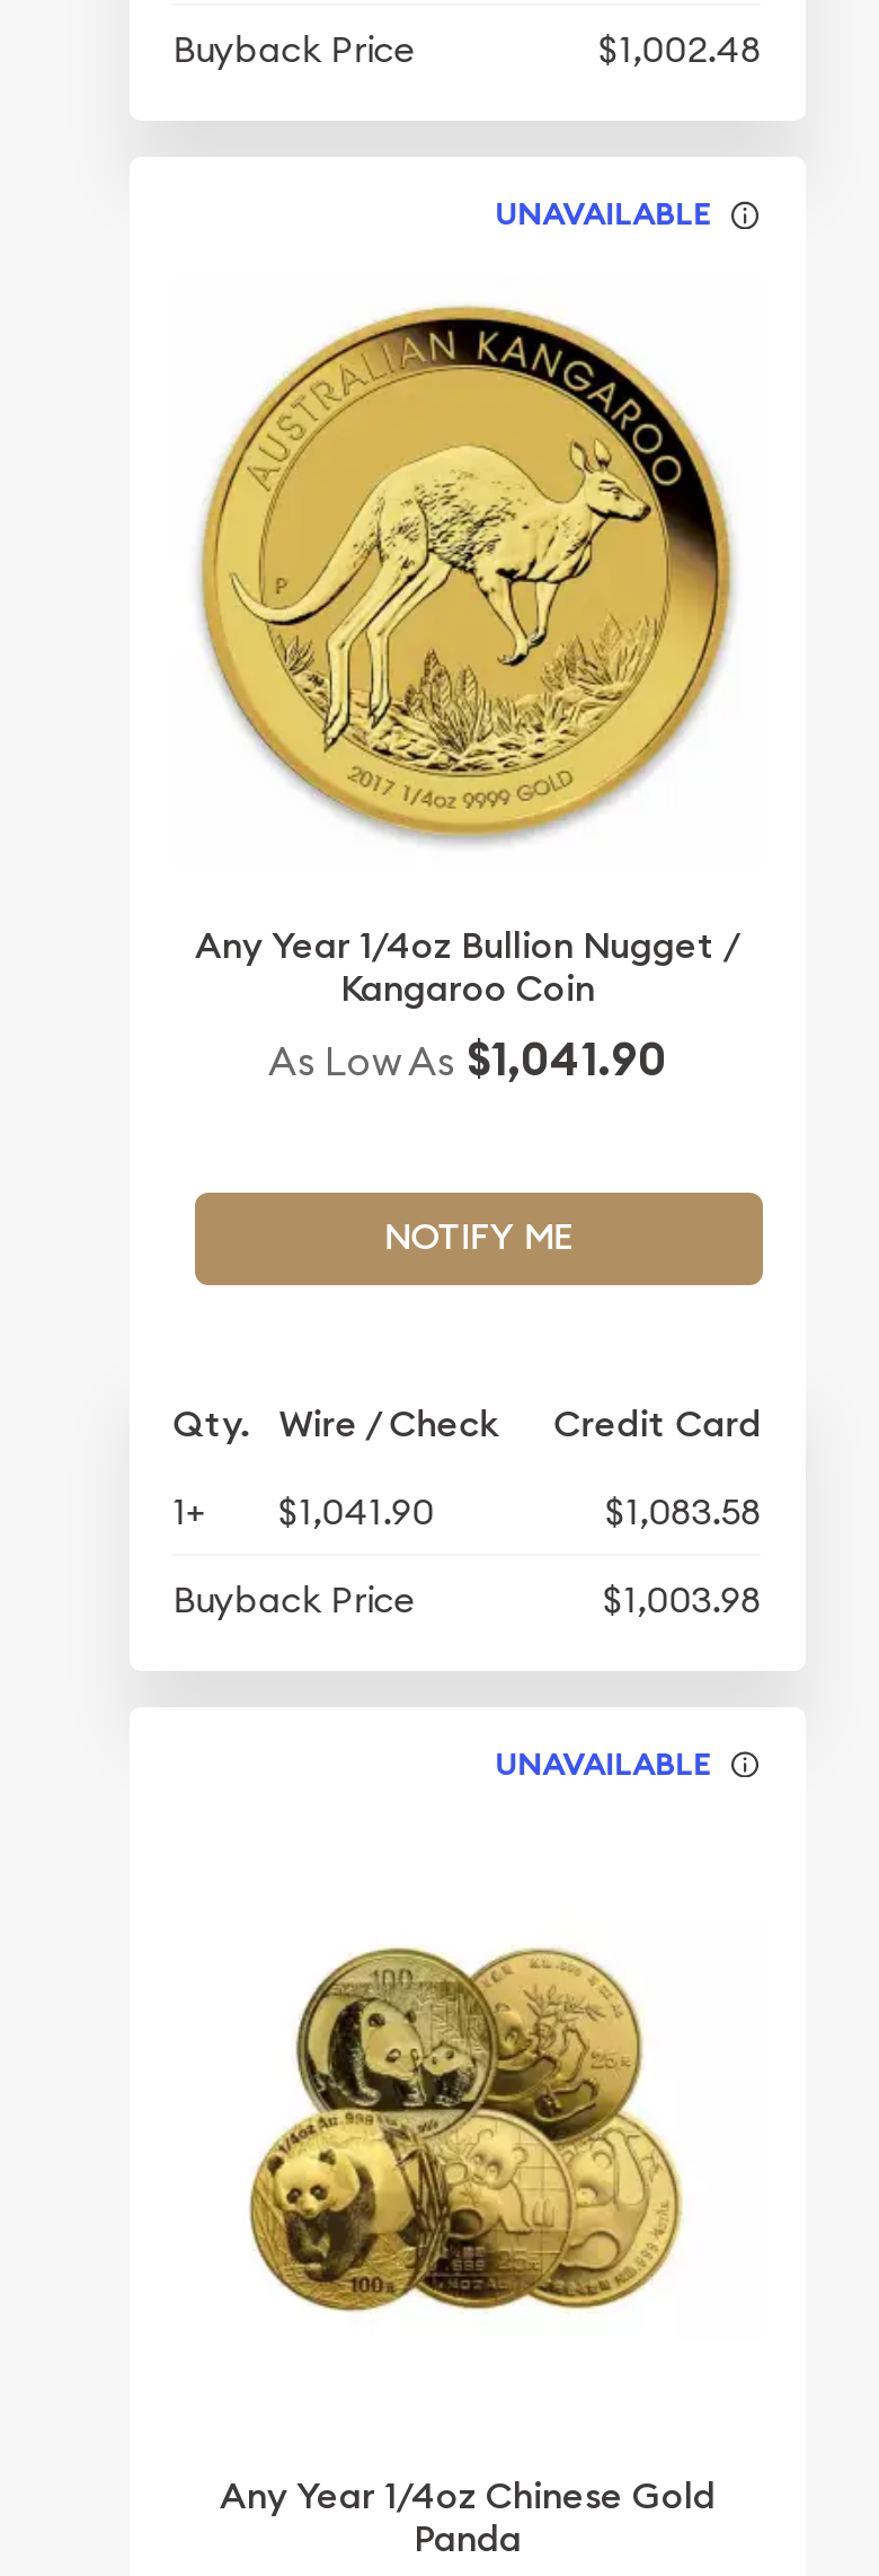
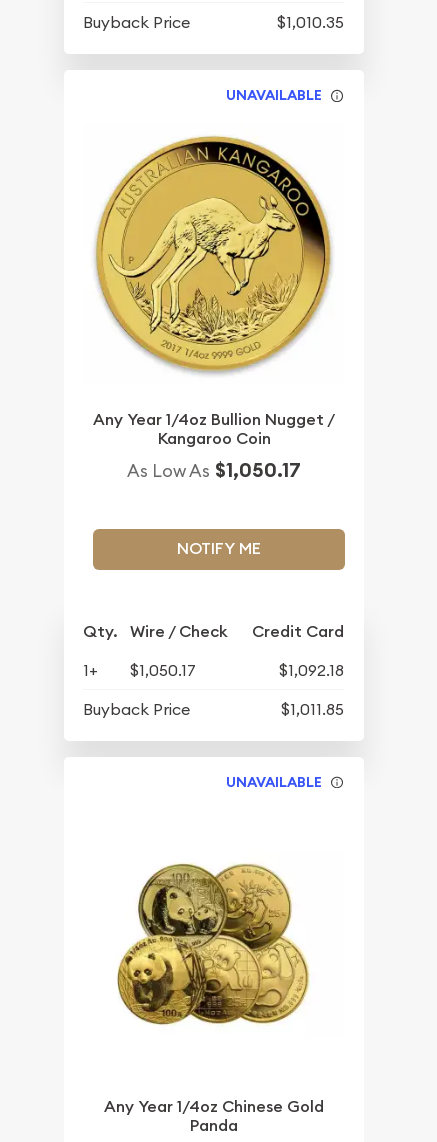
- $1,002.48
+ $1,010.35

- As Low As $1,041.90
+ As Low As $1,050.17

- 1+ $1,041.90
+ 1+ $1,050.17

- $1,083.58
+ $1,092.18

- $1,003.98
+ $1,011.85
